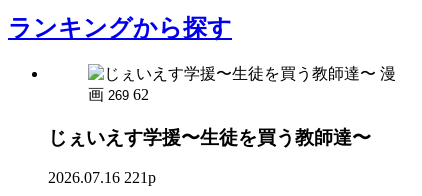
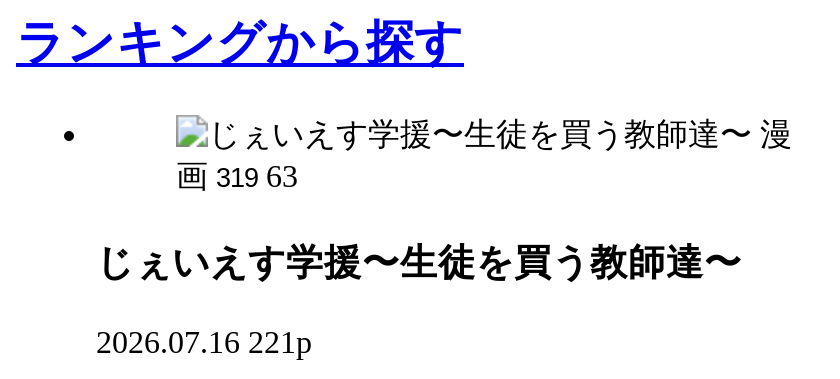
- 画 269 62
+ 画 319 63
